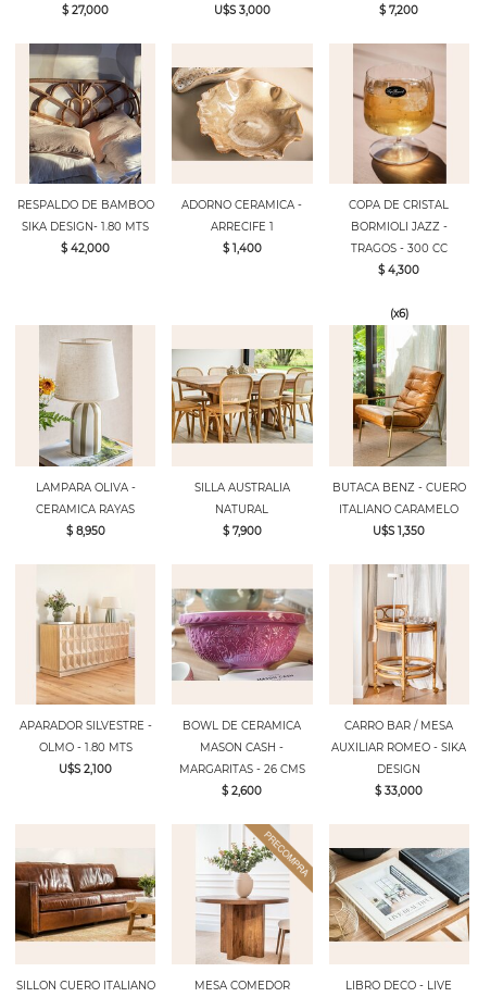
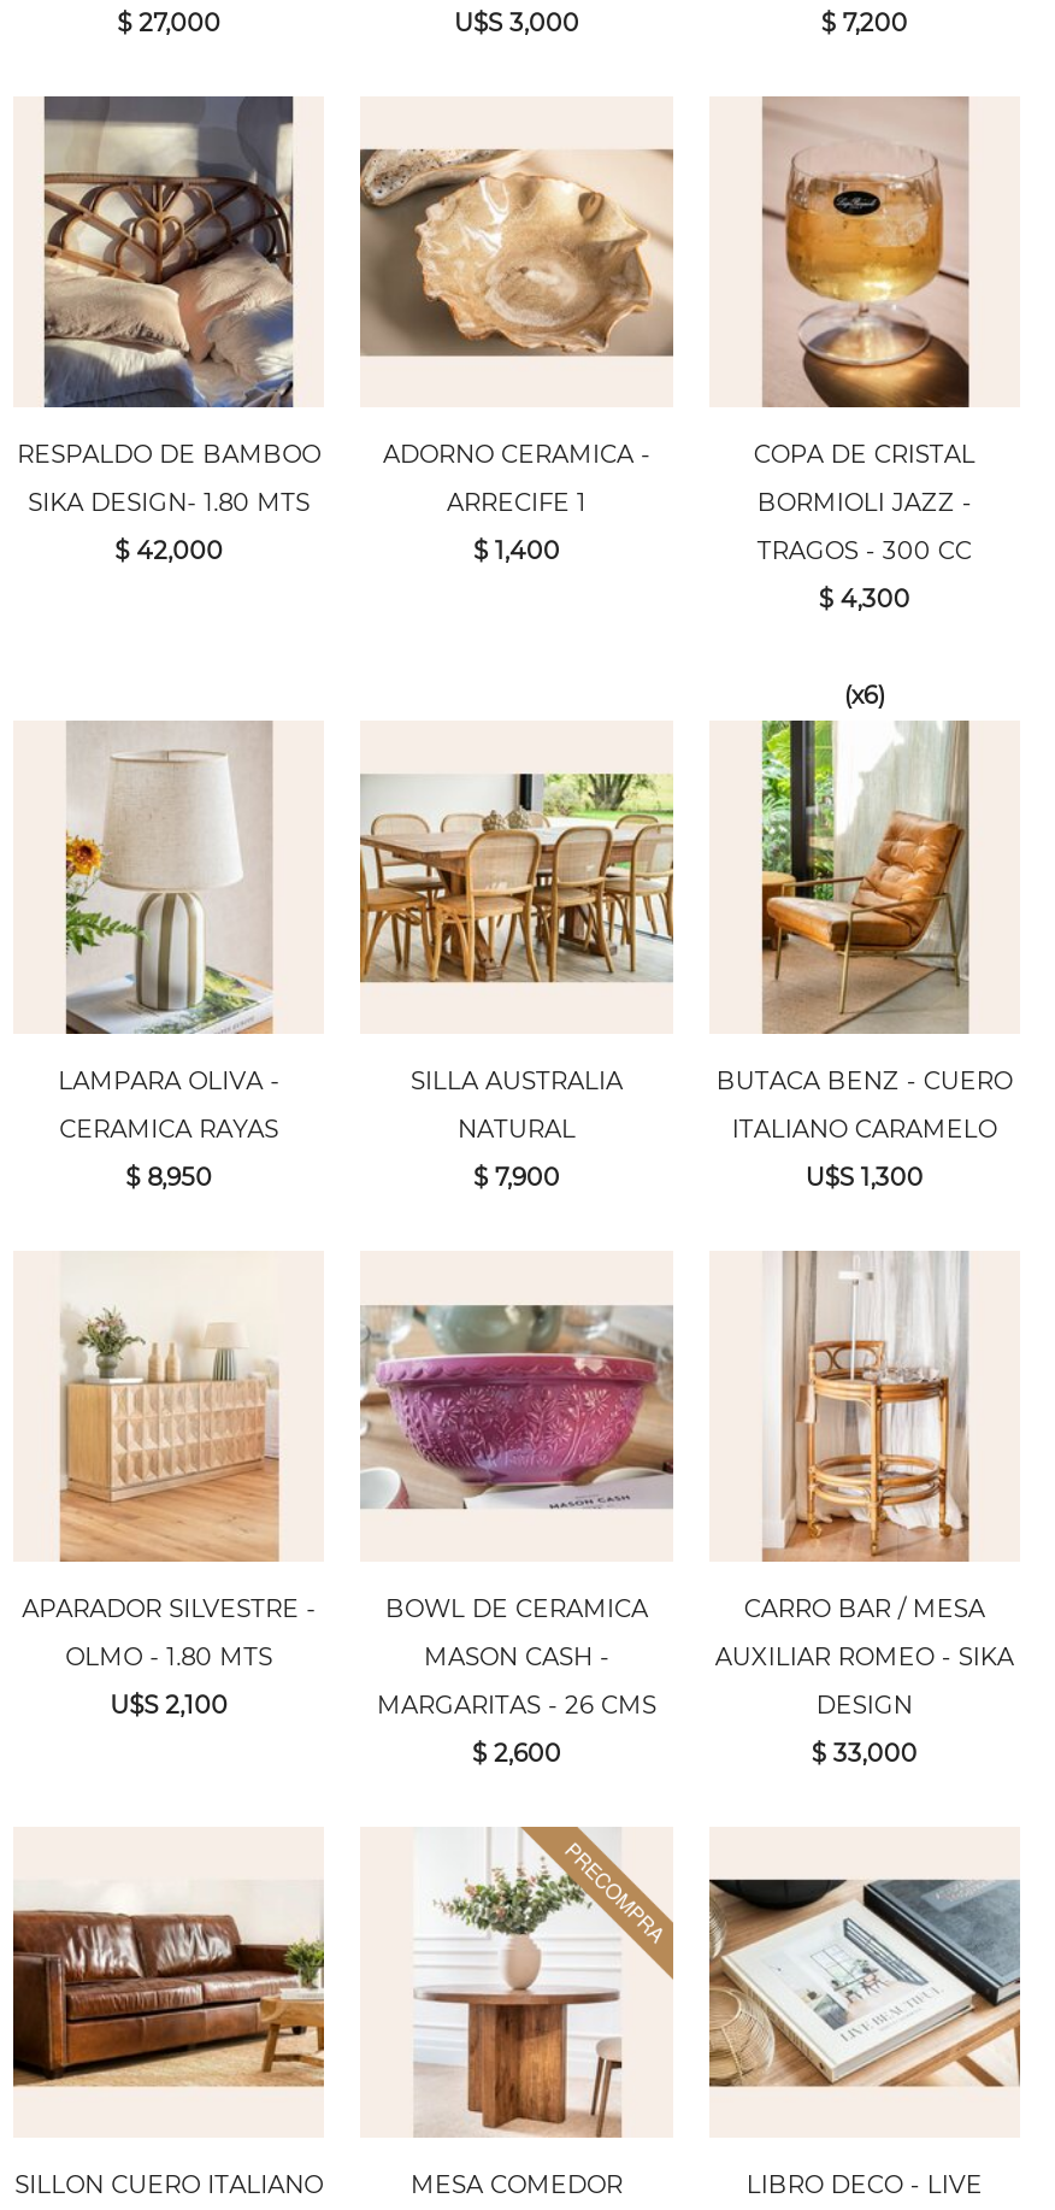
- U$S 1,350
+ U$S 1,300
